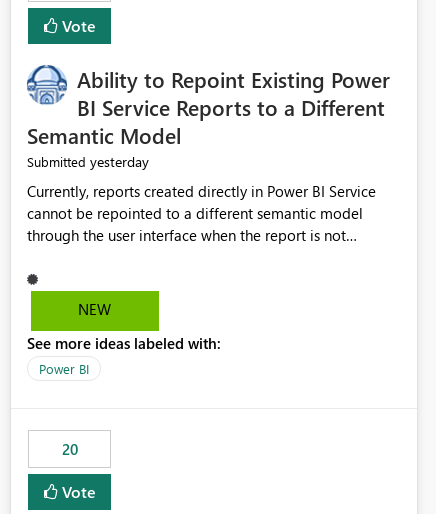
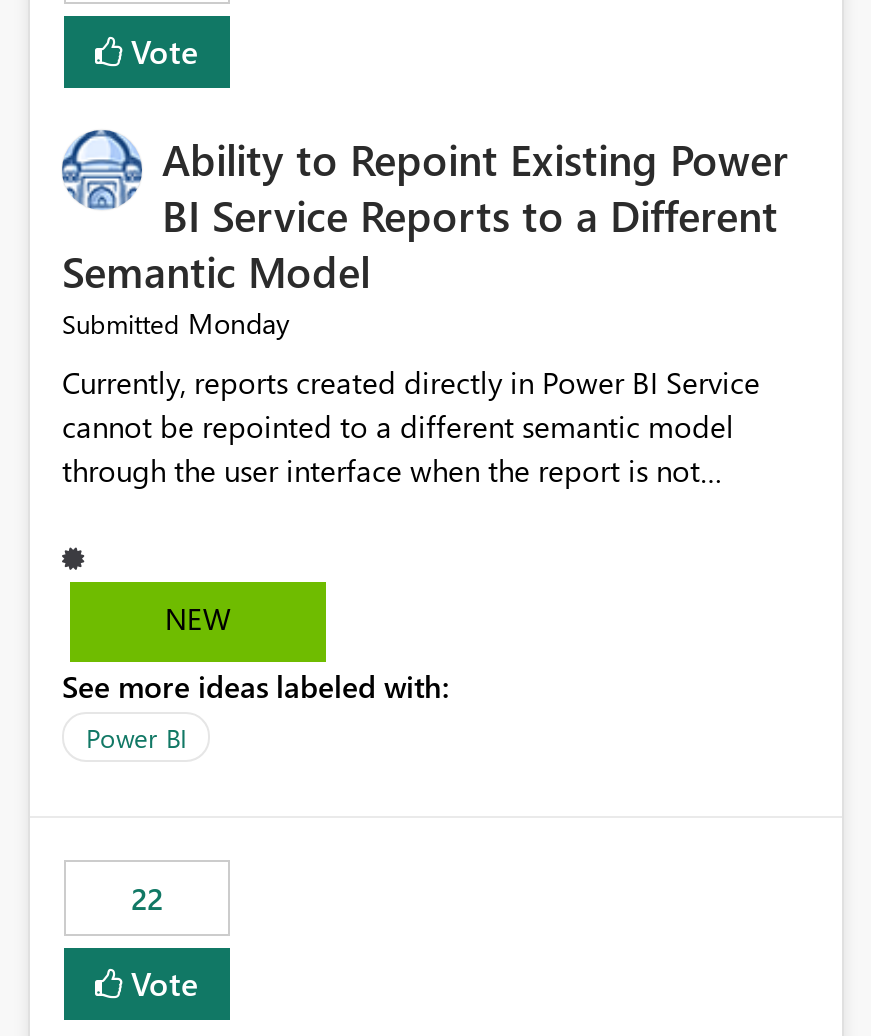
- Submitted yesterday
+ Submitted Monday

- 20
+ 22
